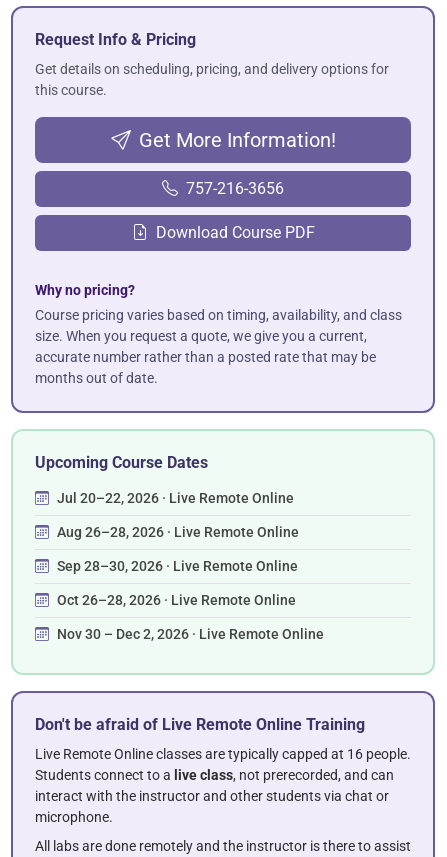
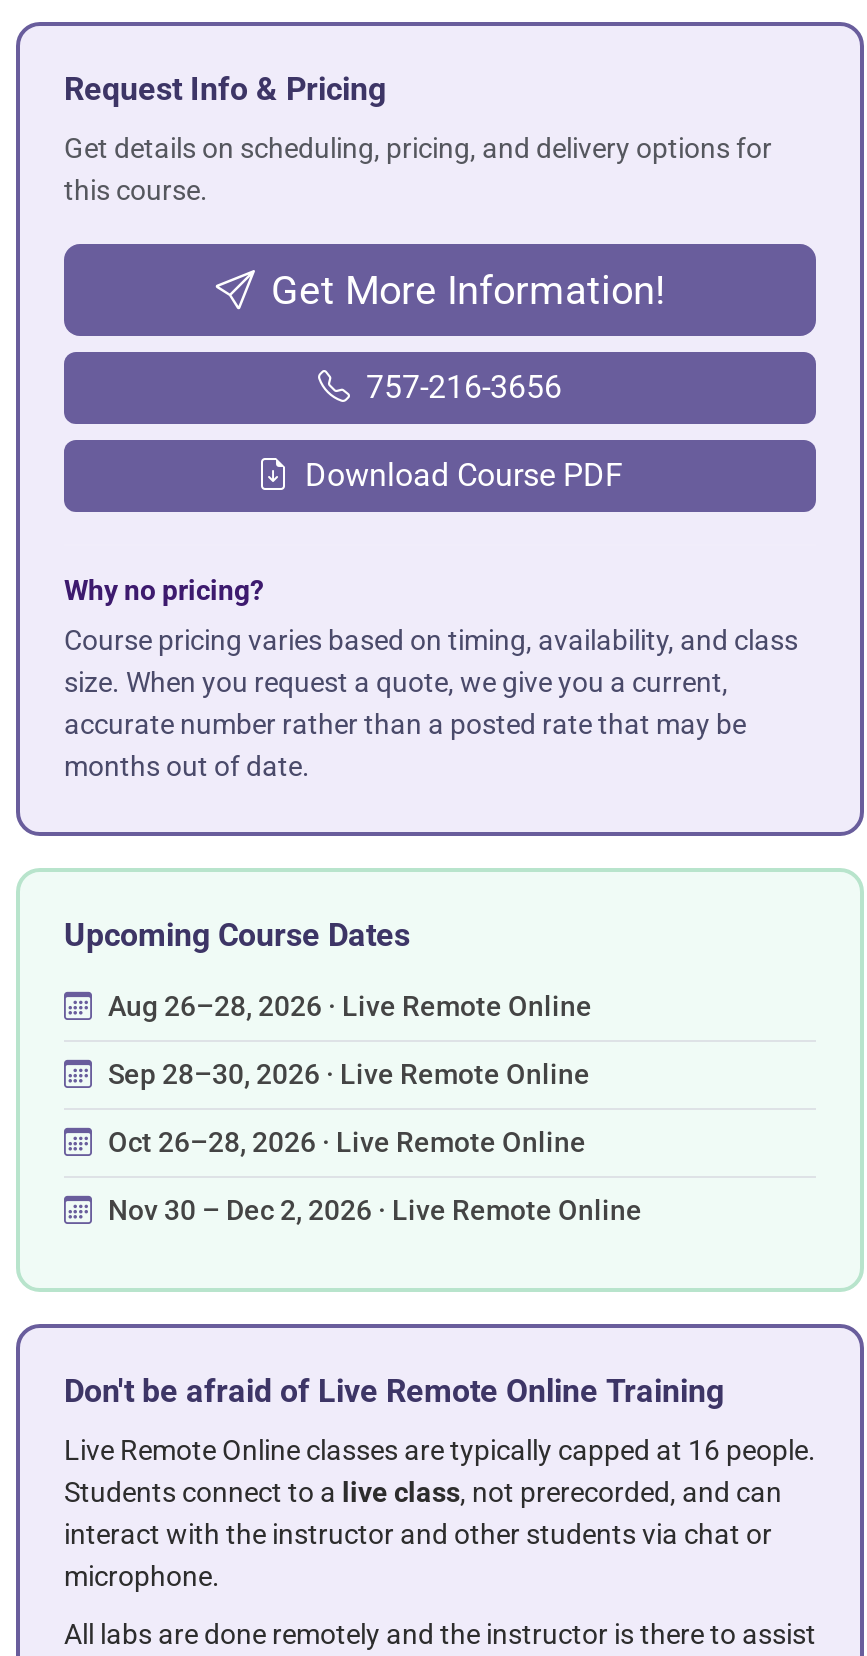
- Jul 20–22, 2026 · Live Remote Online
